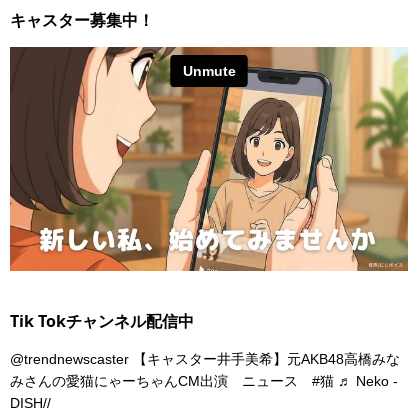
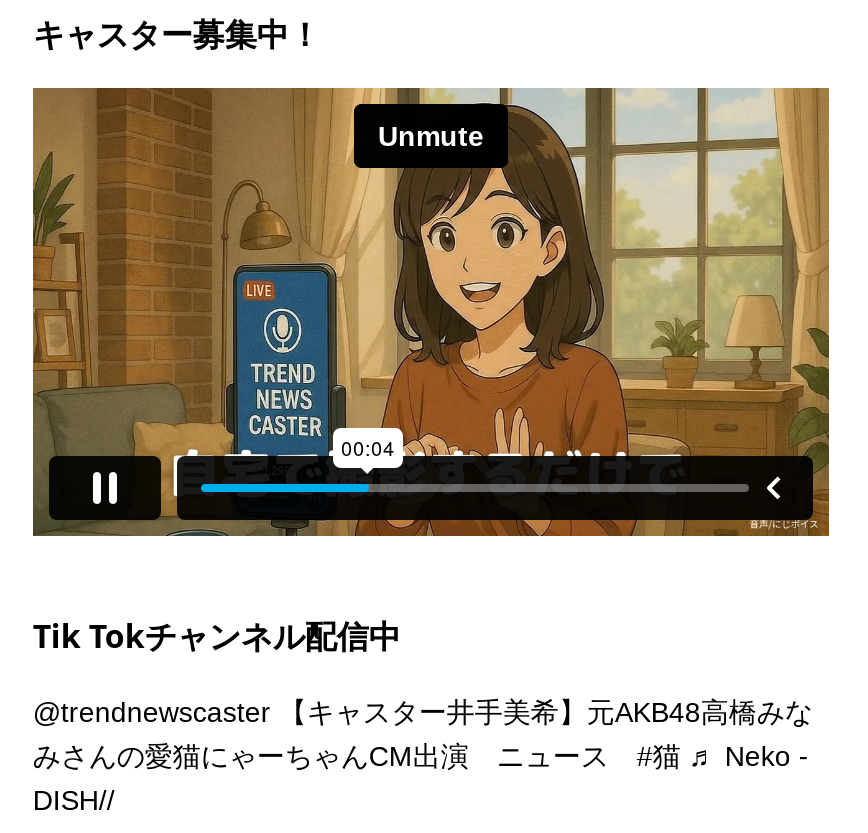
- [image]
+ [image]
